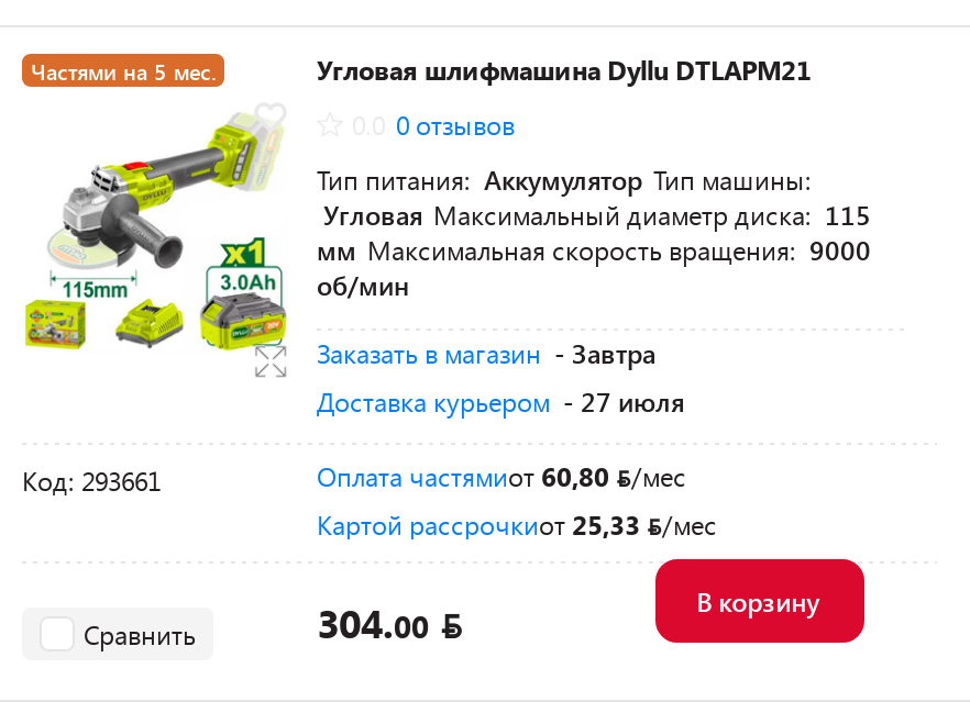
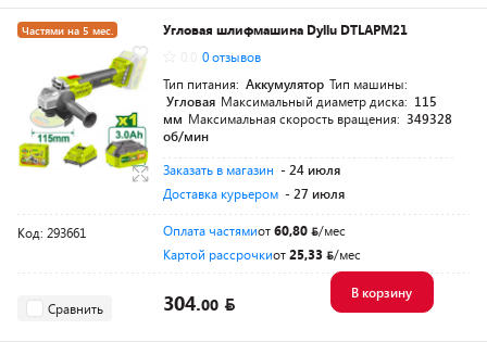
- мм Максимальная скорость вращения: 9000
+ мм Максимальная скорость вращения: 349328

- Заказать в магазин - Завтра
+ Заказать в магазин - 24 июля
